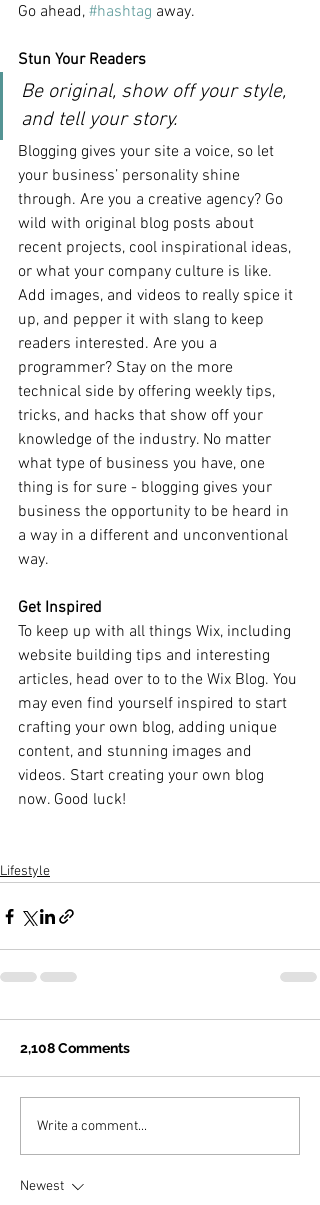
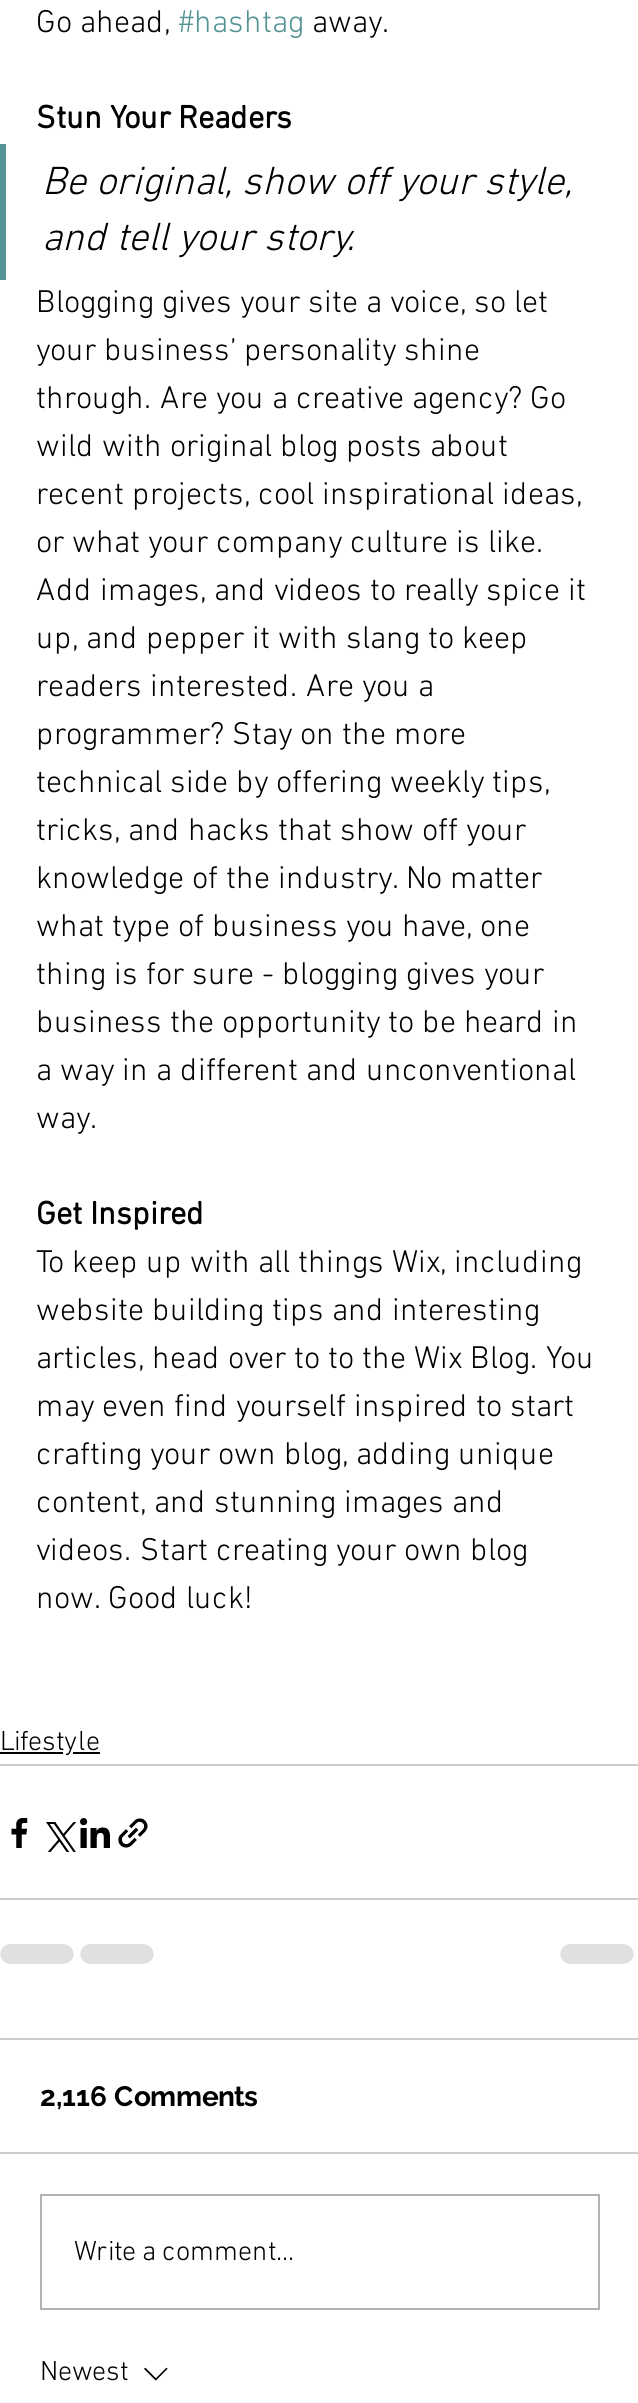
- 2,108 Comments
+ 2,116 Comments
